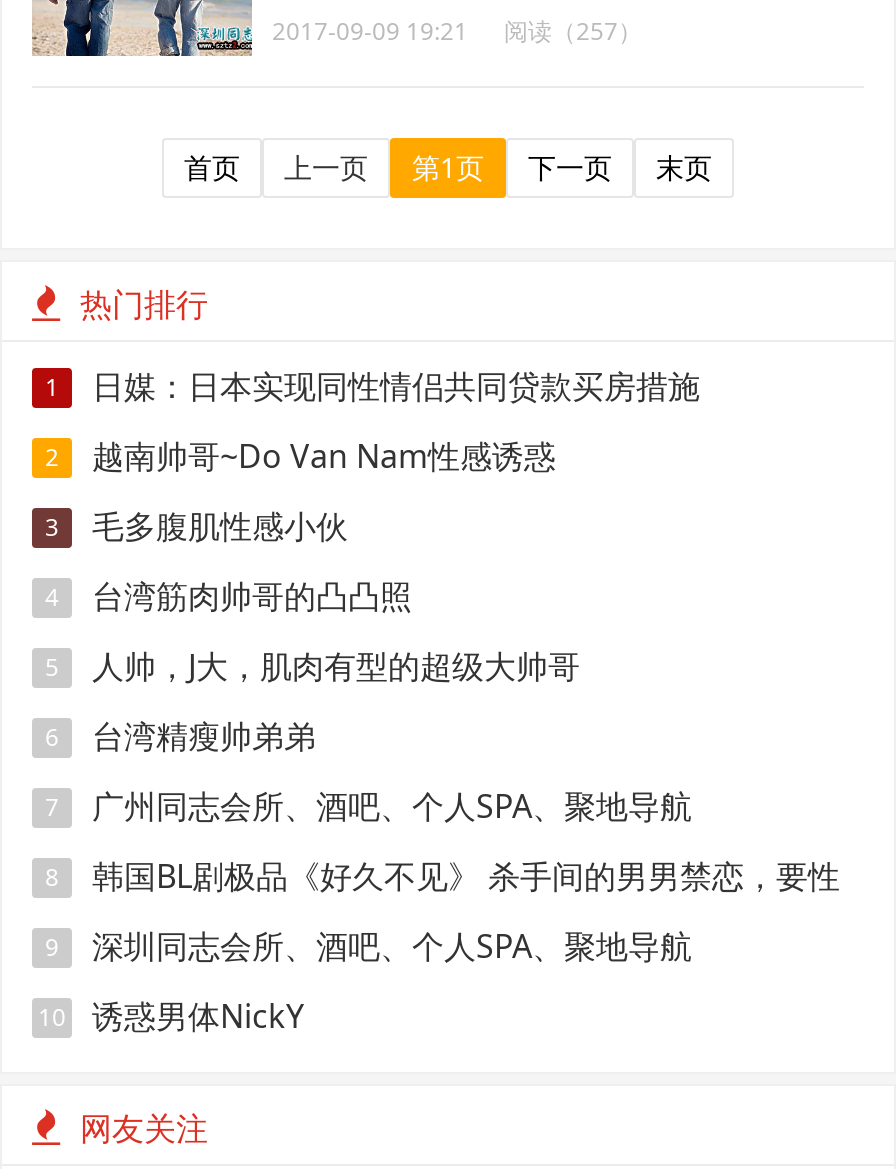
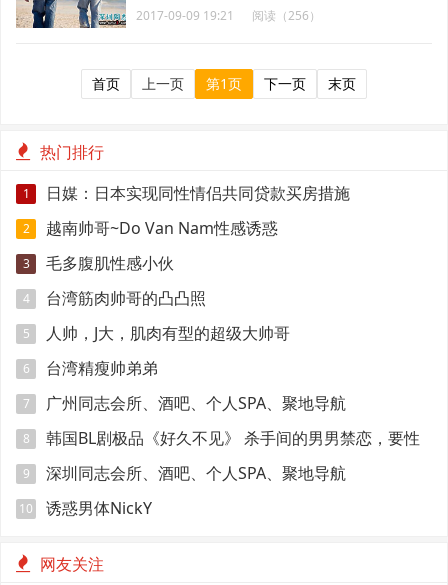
- 2017-09-09 19:21 阅读（257）
+ 2017-09-09 19:21 阅读（256）
